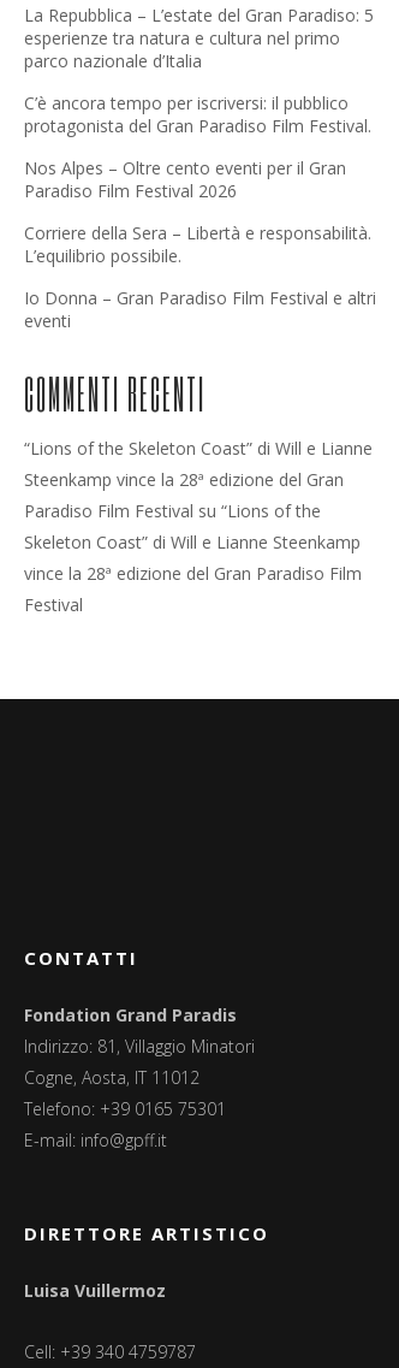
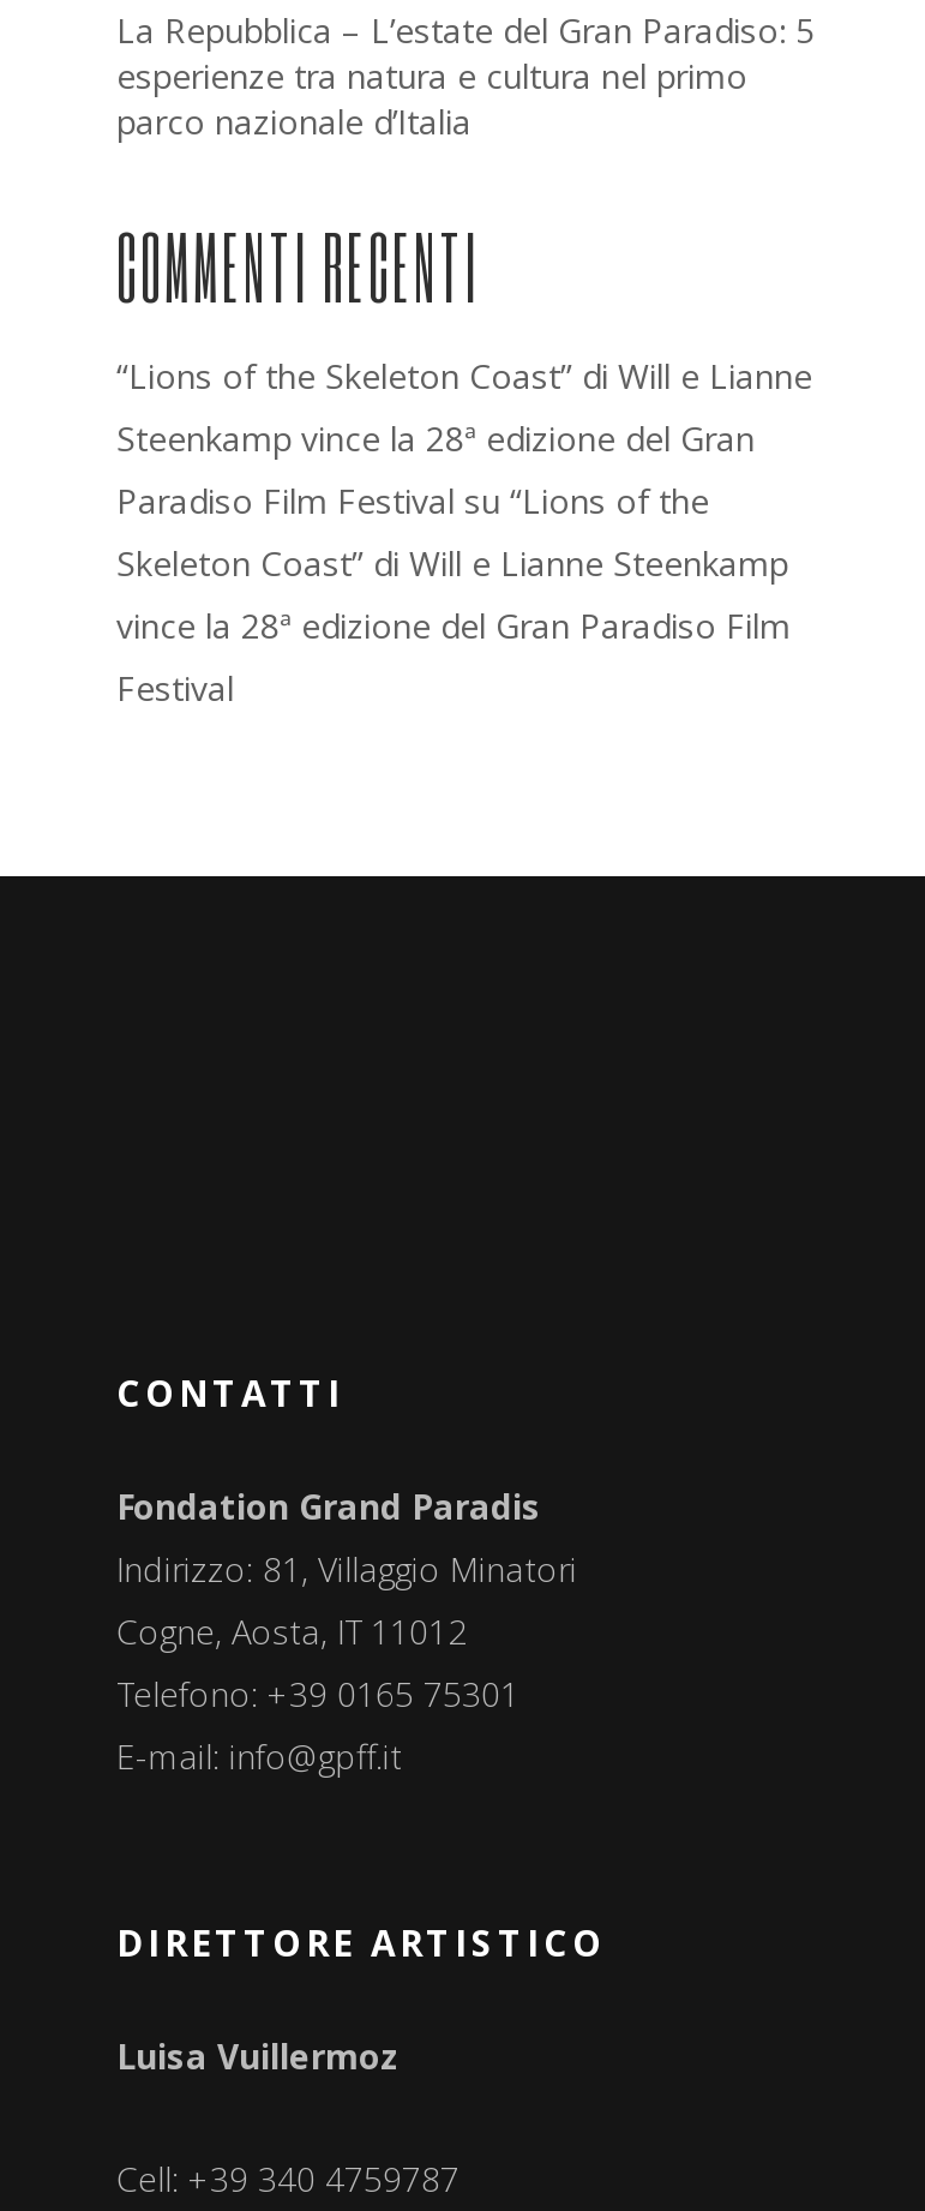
- C’è ancora tempo per iscriversi: il pubblico
- protagonista del Gran Paradiso Film Festival.
- Nos Alpes – Oltre cento eventi per il Gran
- Paradiso Film Festival 2026
- Corriere della Sera – Libertà e responsabilità.
- L’equilibrio possibile.
- Io Donna – Gran Paradiso Film Festival e altri
- eventi
